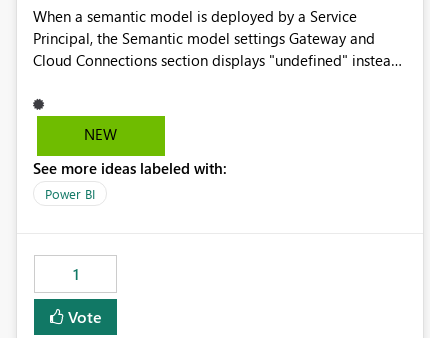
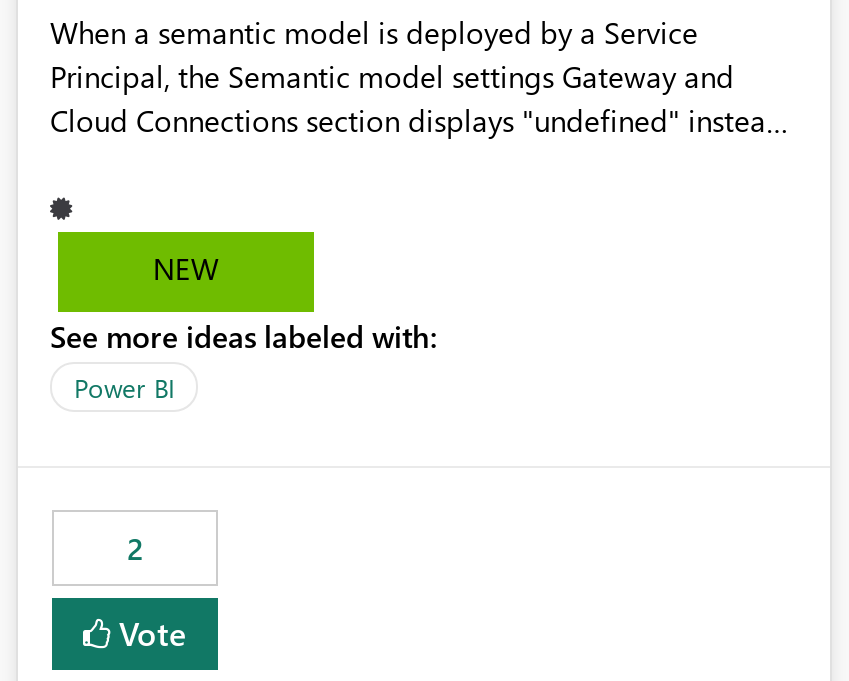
- 1
+ 2
